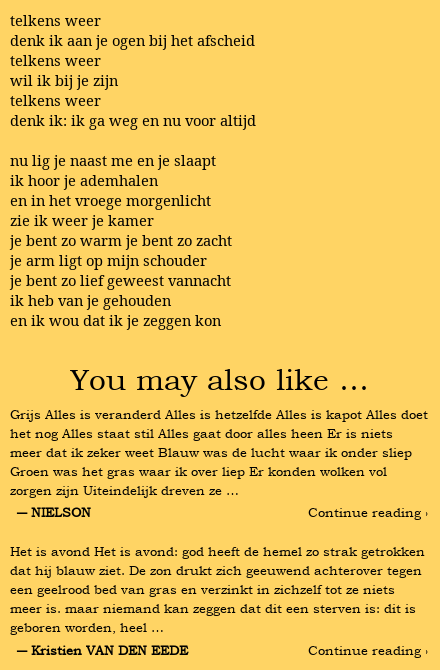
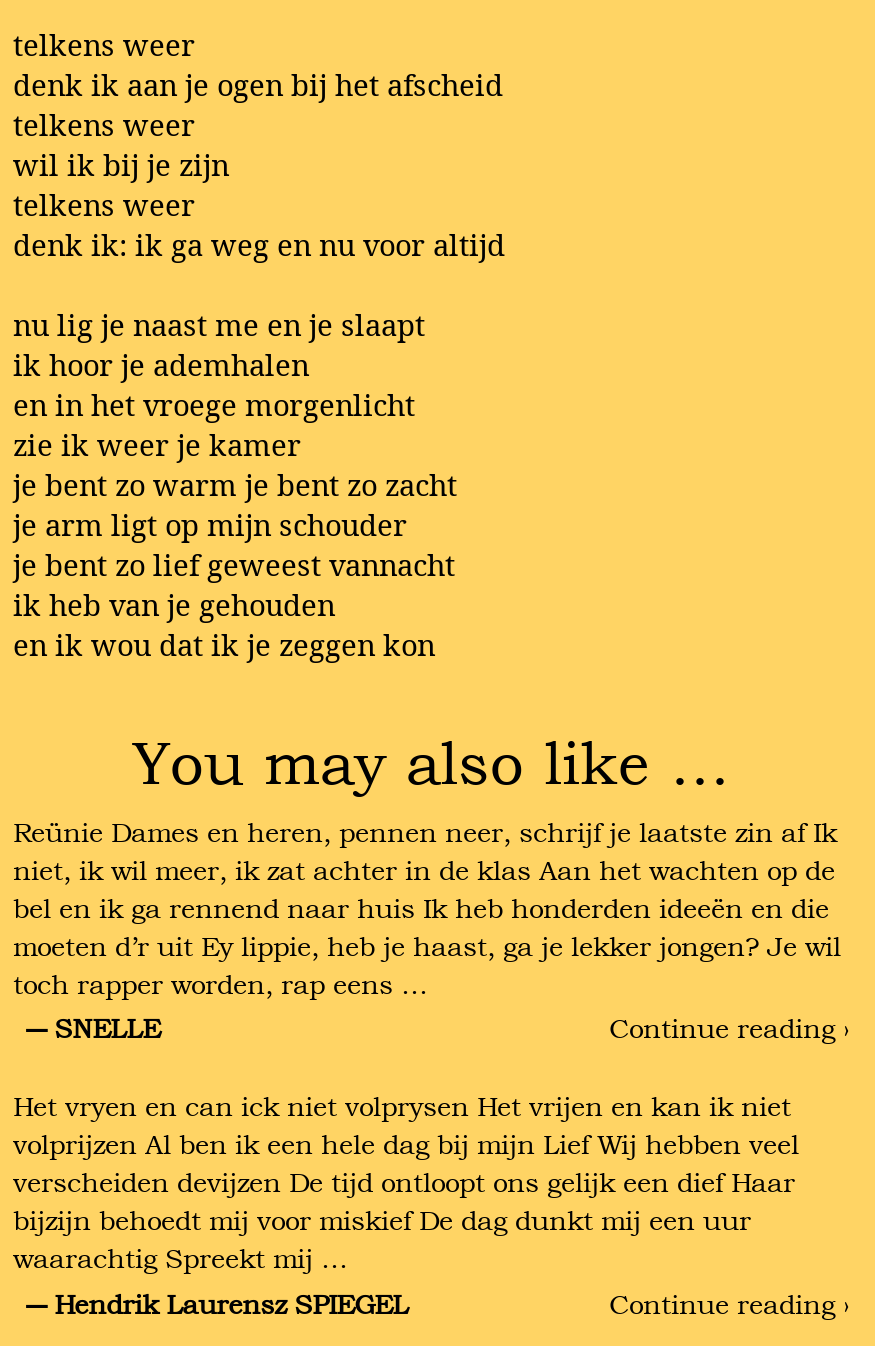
- Grijs Alles is veranderd Alles is hetzelfde Alles is kapot Alles doet
- het nog Alles staat stil Alles gaat door alles heen Er is niets
- meer dat ik zeker weet Blauw was de lucht waar ik onder sliep
- Groen was het gras waar ik over liep Er konden wolken vol
- zorgen zijn Uiteindelijk dreven ze …
- ― NIELSON
+ Reünie Dames en heren, pennen neer, schrijf je laatste zin af Ik
+ niet, ik wil meer, ik zat achter in de klas Aan het wachten op de
+ bel en ik ga rennend naar huis Ik heb honderden ideeën en die
+ moeten d’r uit Ey lippie, heb je haast, ga je lekker jongen? Je wil
+ toch rapper worden, rap eens …
+ ― SNELLE

- Het is avond Het is avond: god heeft de hemel zo strak getrokken
- dat hij blauw ziet. De zon drukt zich geeuwend achterover tegen
- een geelrood bed van gras en verzinkt in zichzelf tot ze niets
- meer is. maar niemand kan zeggen dat dit een sterven is: dit is
- geboren worden, heel …
- ― Kristien VAN DEN EEDE
+ Het vryen en can ick niet volprysen Het vrijen en kan ik niet
+ volprijzen Al ben ik een hele dag bij mijn Lief Wij hebben veel
+ verscheiden devijzen De tijd ontloopt ons gelijk een dief Haar
+ bijzijn behoedt mij voor miskief De dag dunkt mij een uur
+ waarachtig Spreekt mij …
+ ― Hendrik Laurensz SPIEGEL
